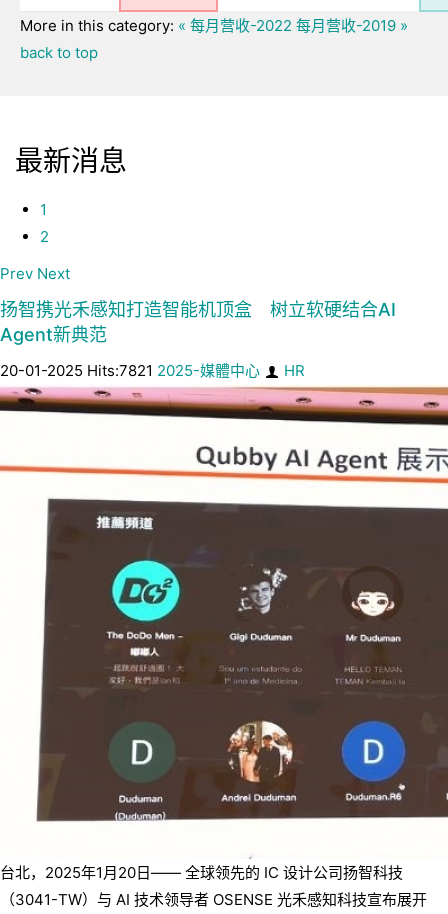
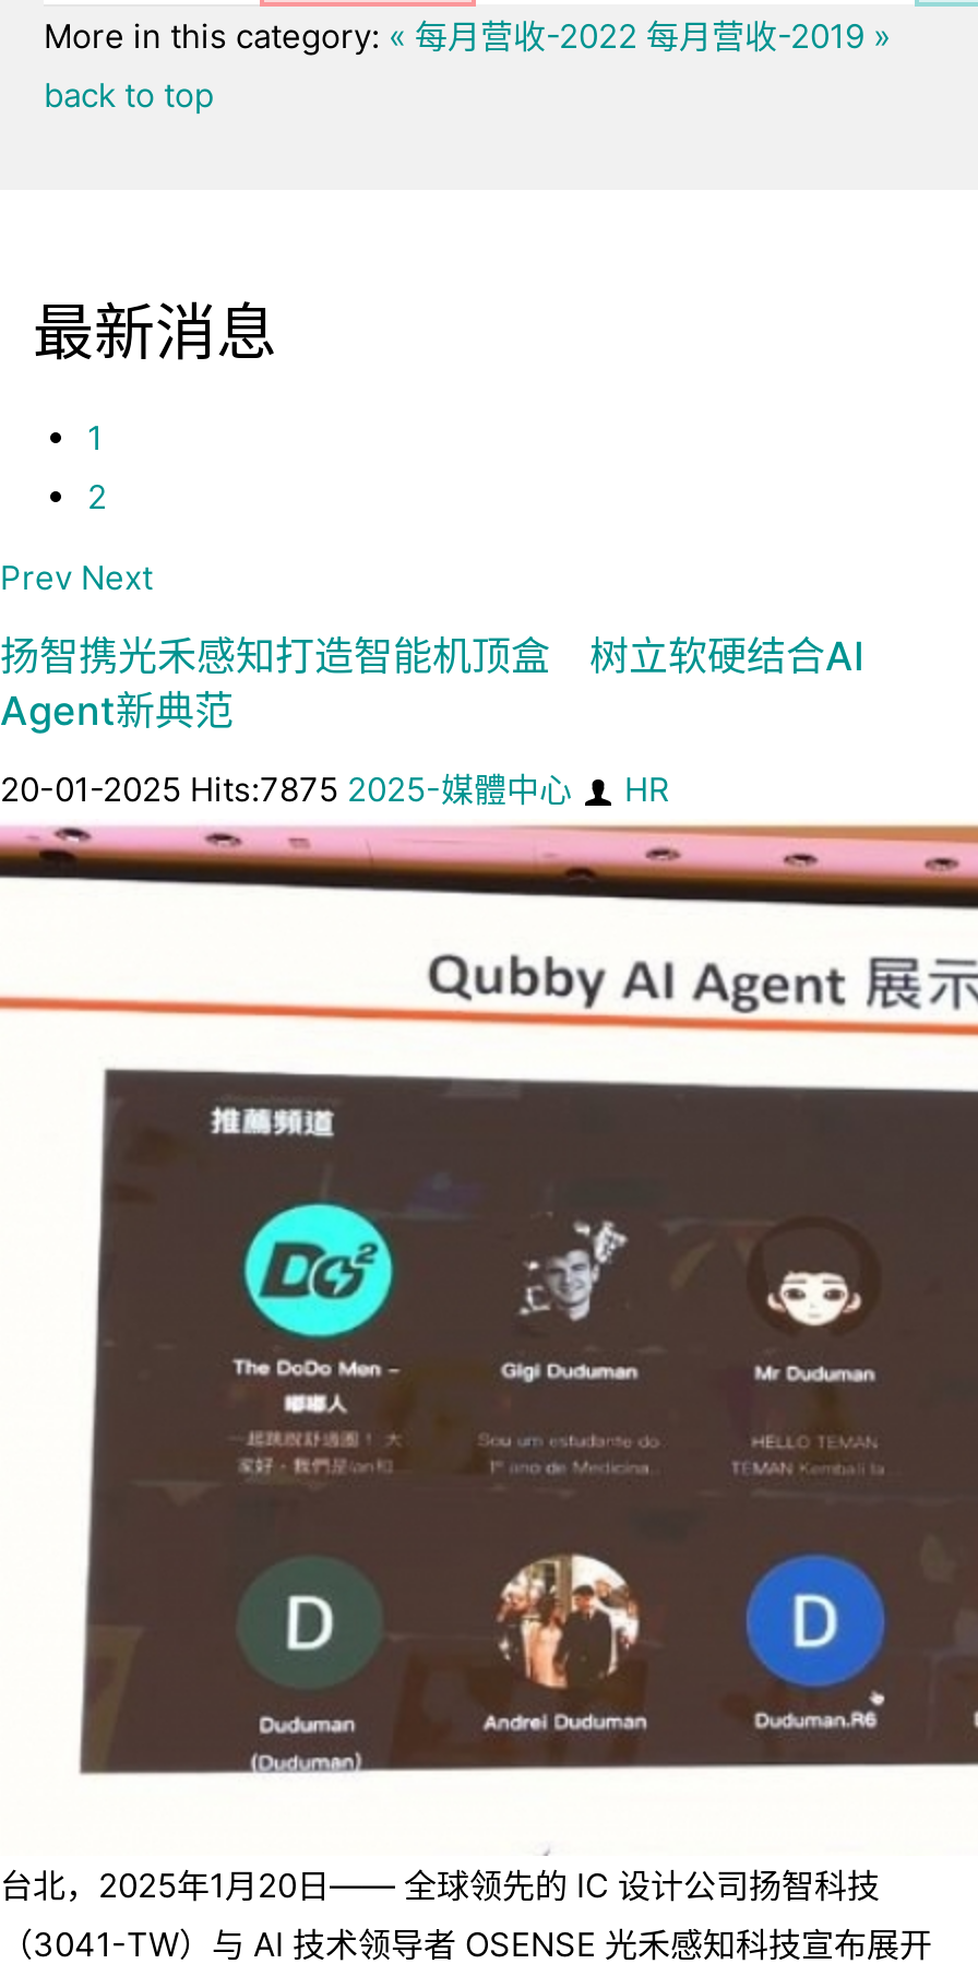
- 20-01-2025 Hits:7821 2025-媒體中心
+ 20-01-2025 Hits:7875 2025-媒體中心
